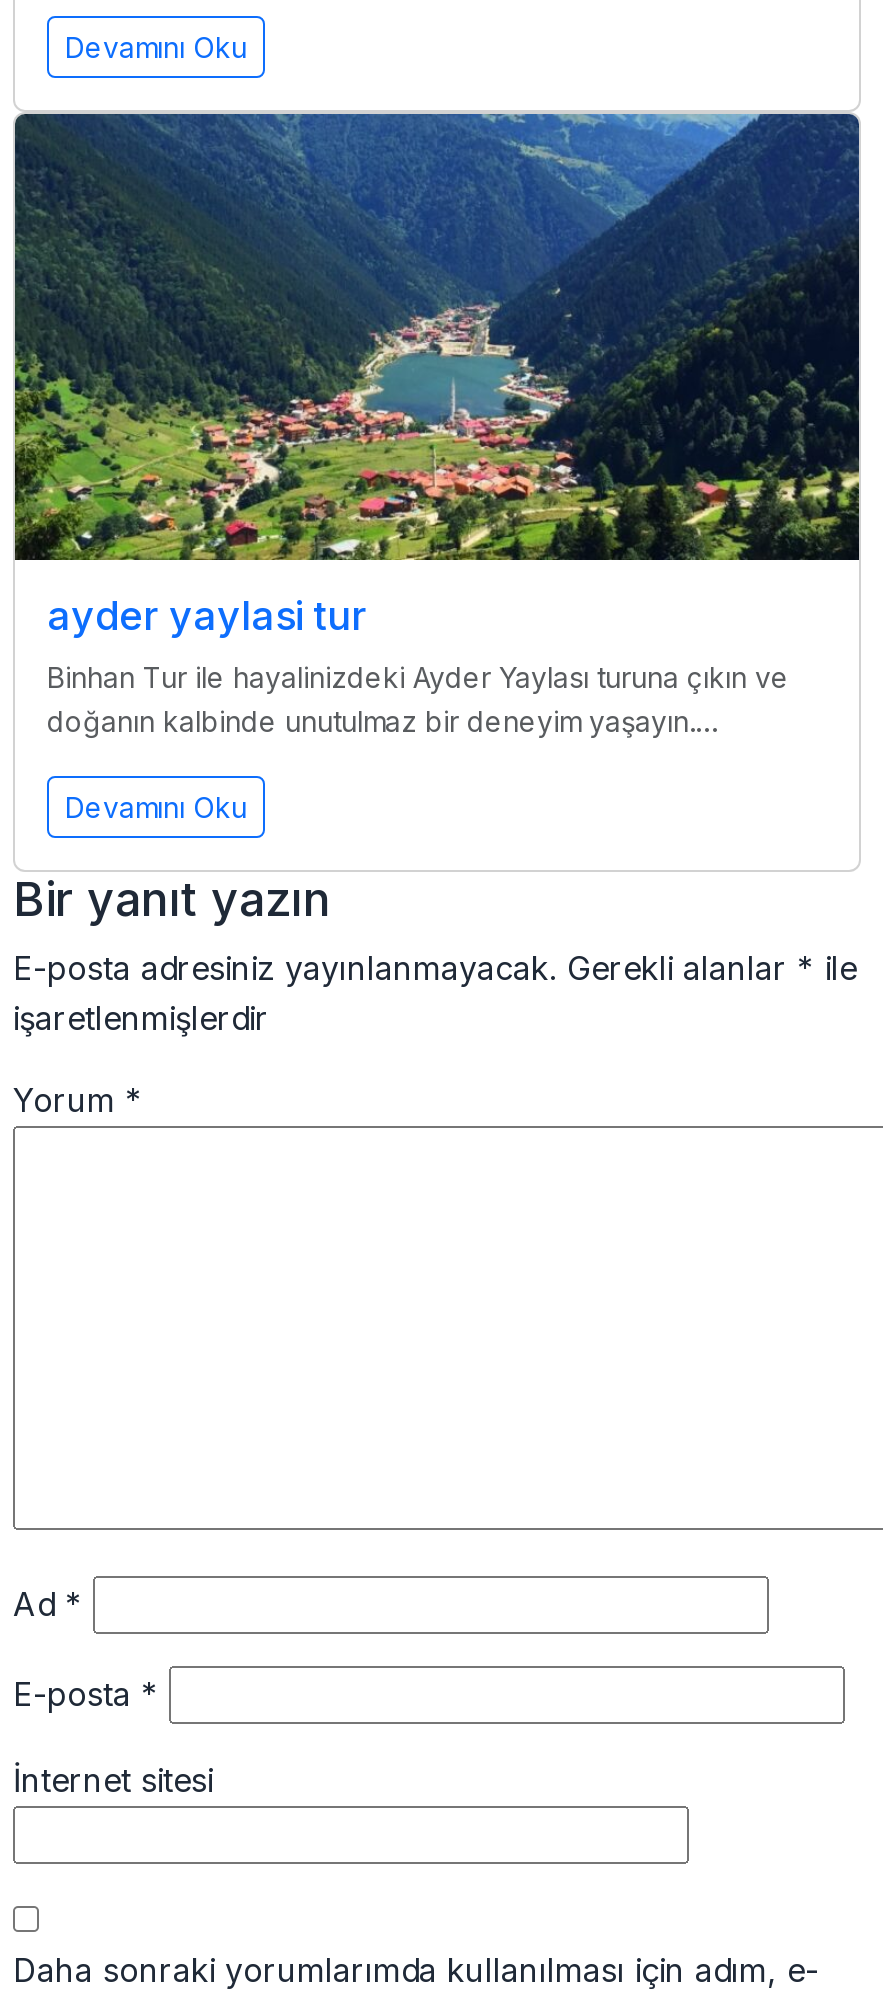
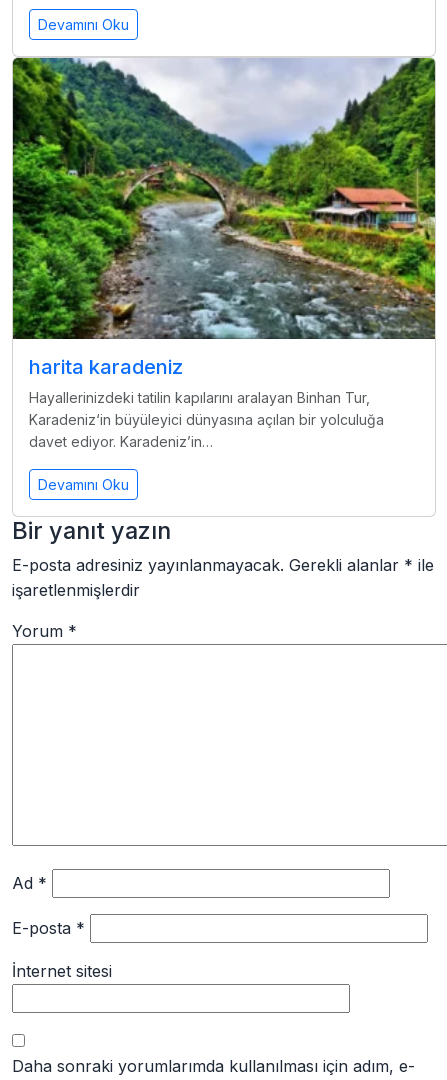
- [image]
- ayder yaylasi tur
- Binhan Tur ile hayalinizdeki Ayder Yaylası turuna çıkın ve
- doğanın kalbinde unutulmaz bir deneyim yaşayın.…
+ [image]
+ harita karadeniz
+ Hayallerinizdeki tatilin kapılarını aralayan Binhan Tur,
+ Karadeniz‘in büyüleyici dünyasına açılan bir yolculuğa
+ davet ediyor. Karadeniz’in…
